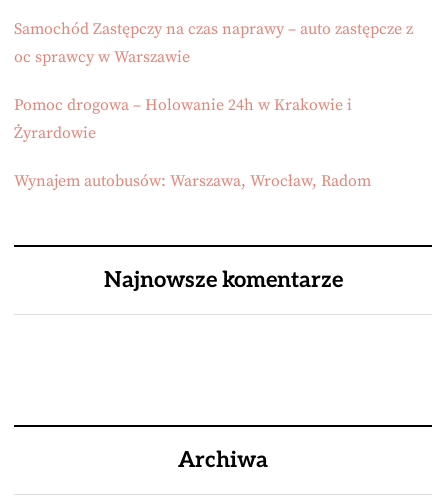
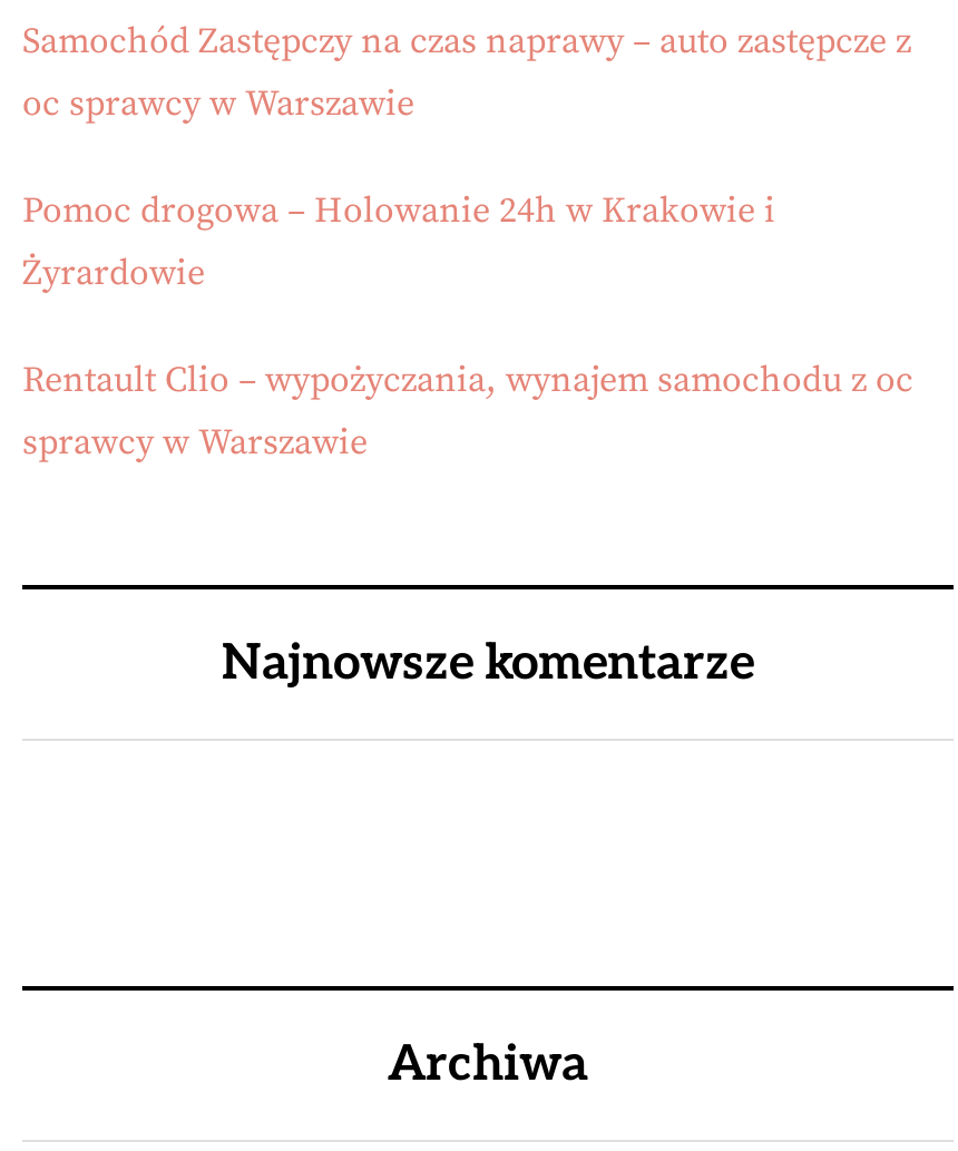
- Wynajem autobusów: Warszawa, Wrocław, Radom
+ Rentault Clio – wypożyczania, wynajem samochodu z oc
+ sprawcy w Warszawie
